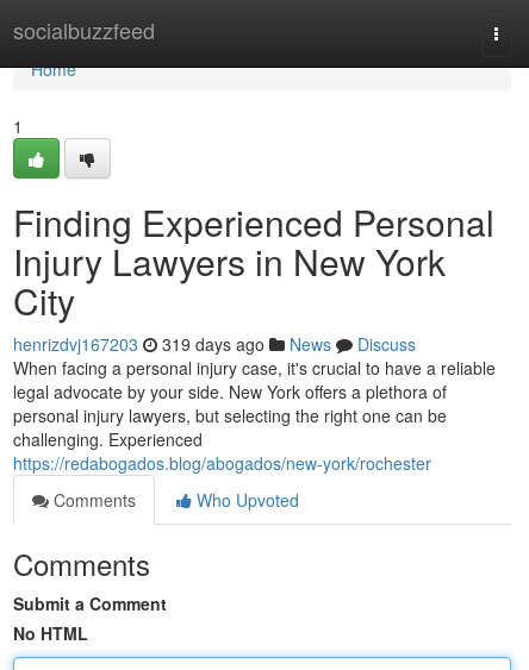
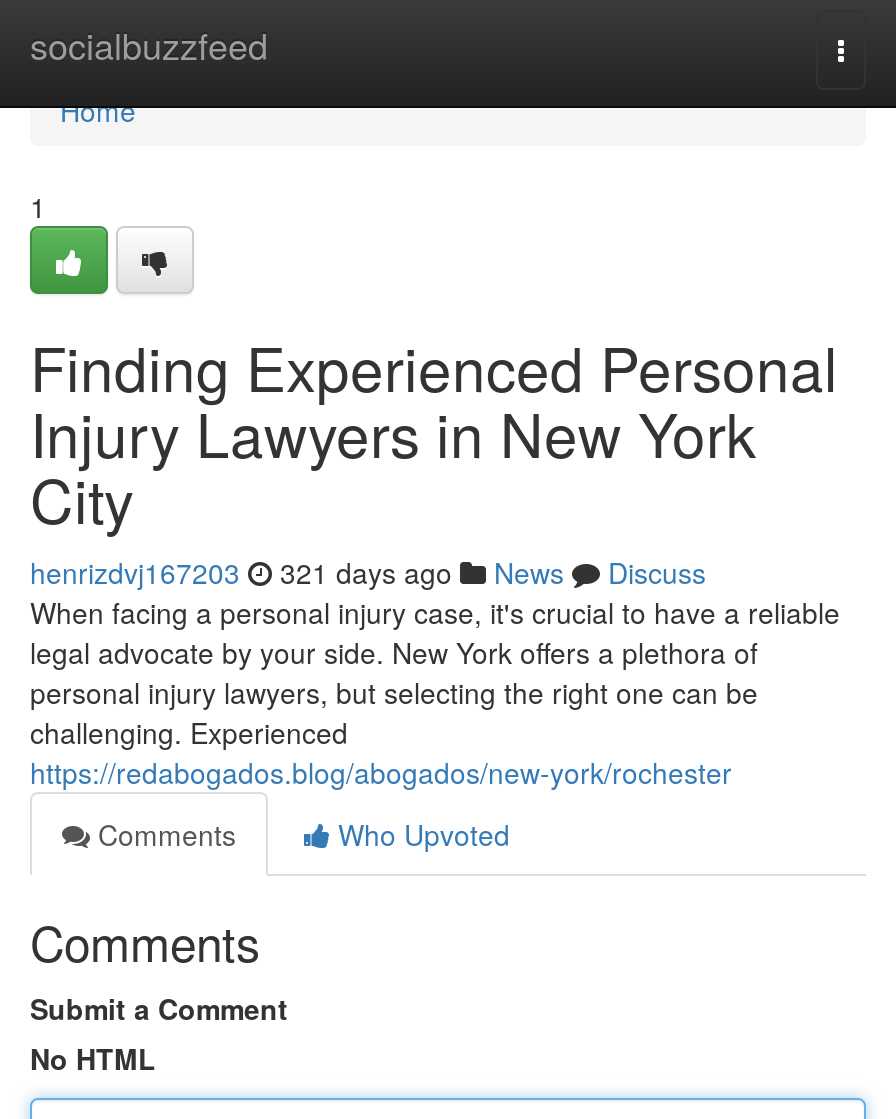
- henrizdvj167203 319 days ago News Discuss
+ henrizdvj167203 321 days ago News Discuss
